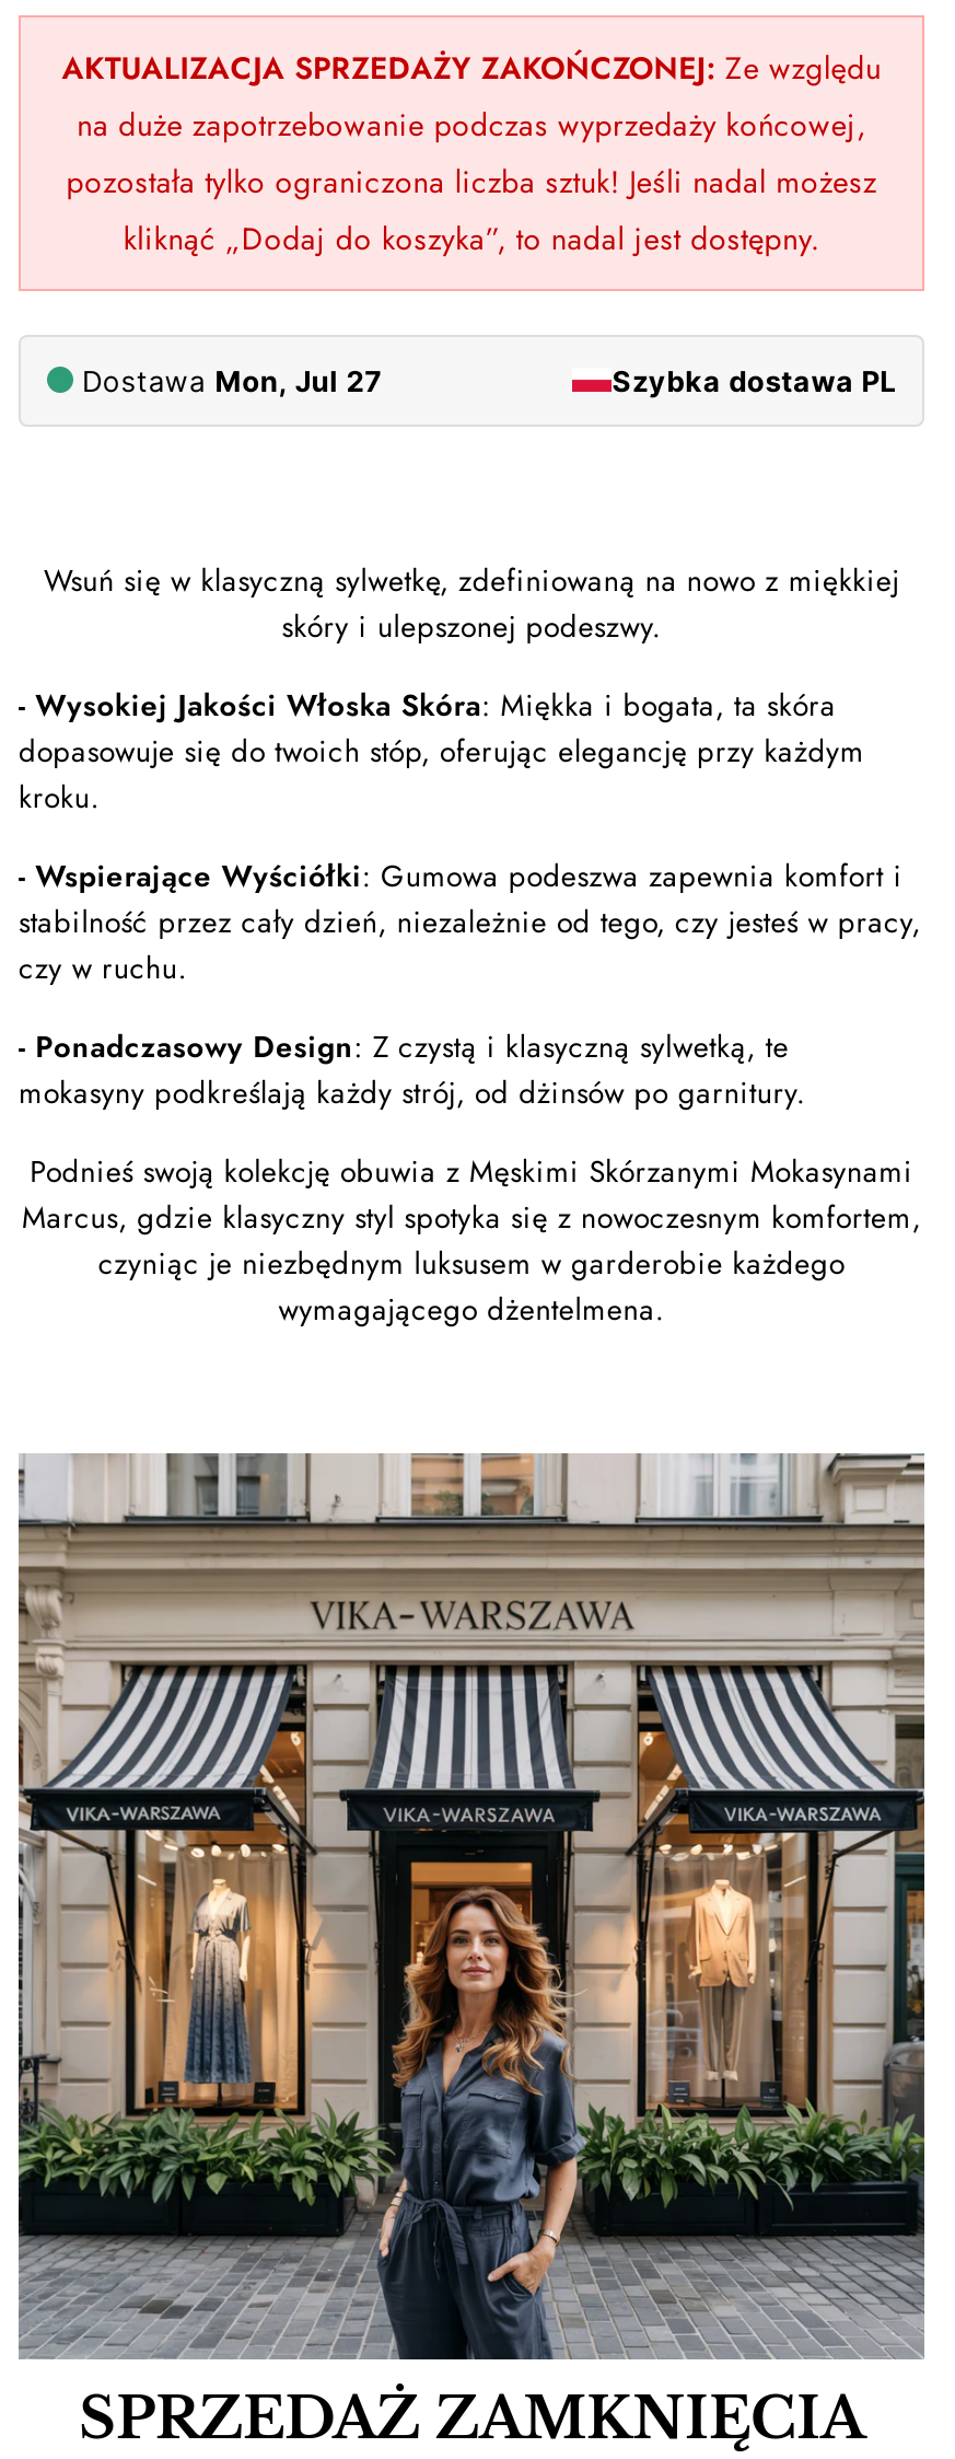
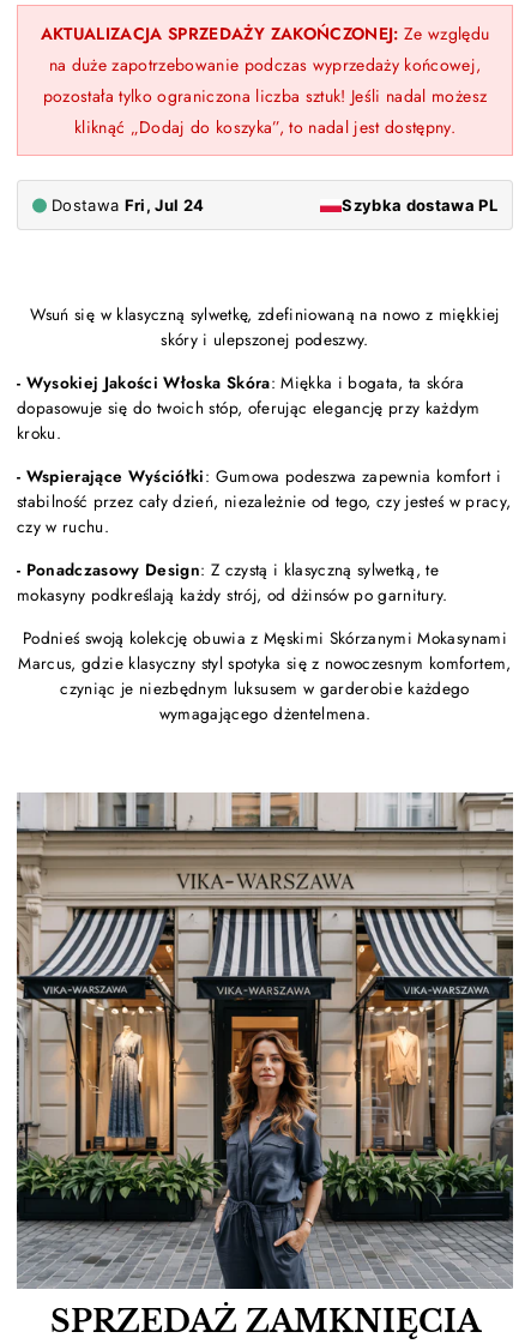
- Dostawa Mon, Jul 27
+ Dostawa Fri, Jul 24
